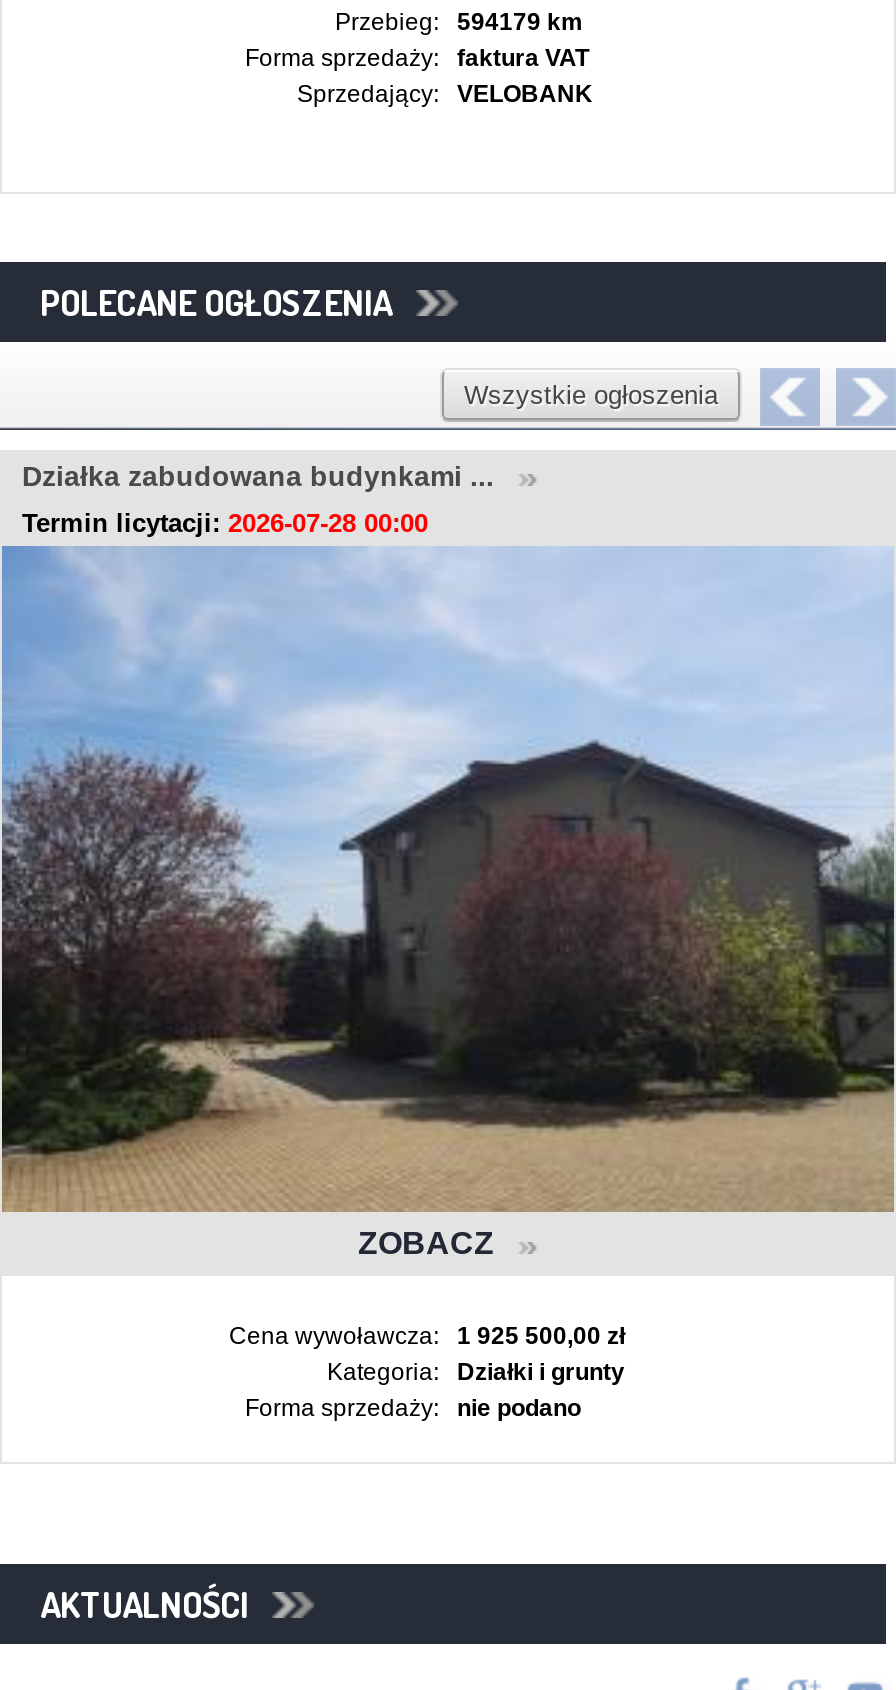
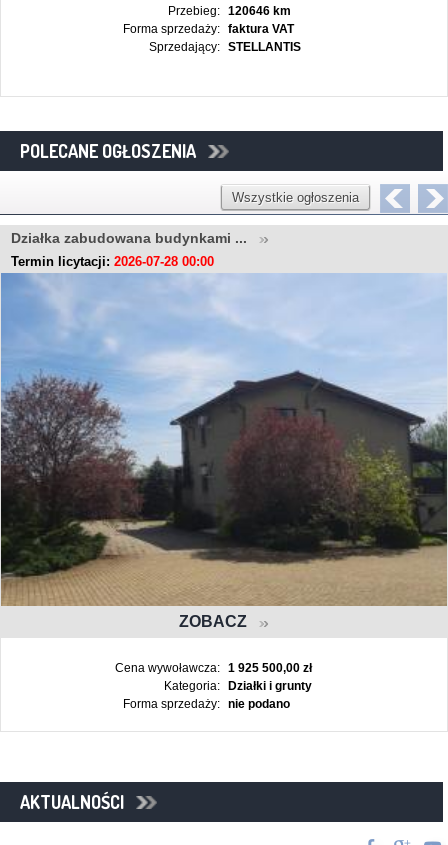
- Przebieg: 594179 km
+ Przebieg: 120646 km

- VELOBANK
+ STELLANTIS
